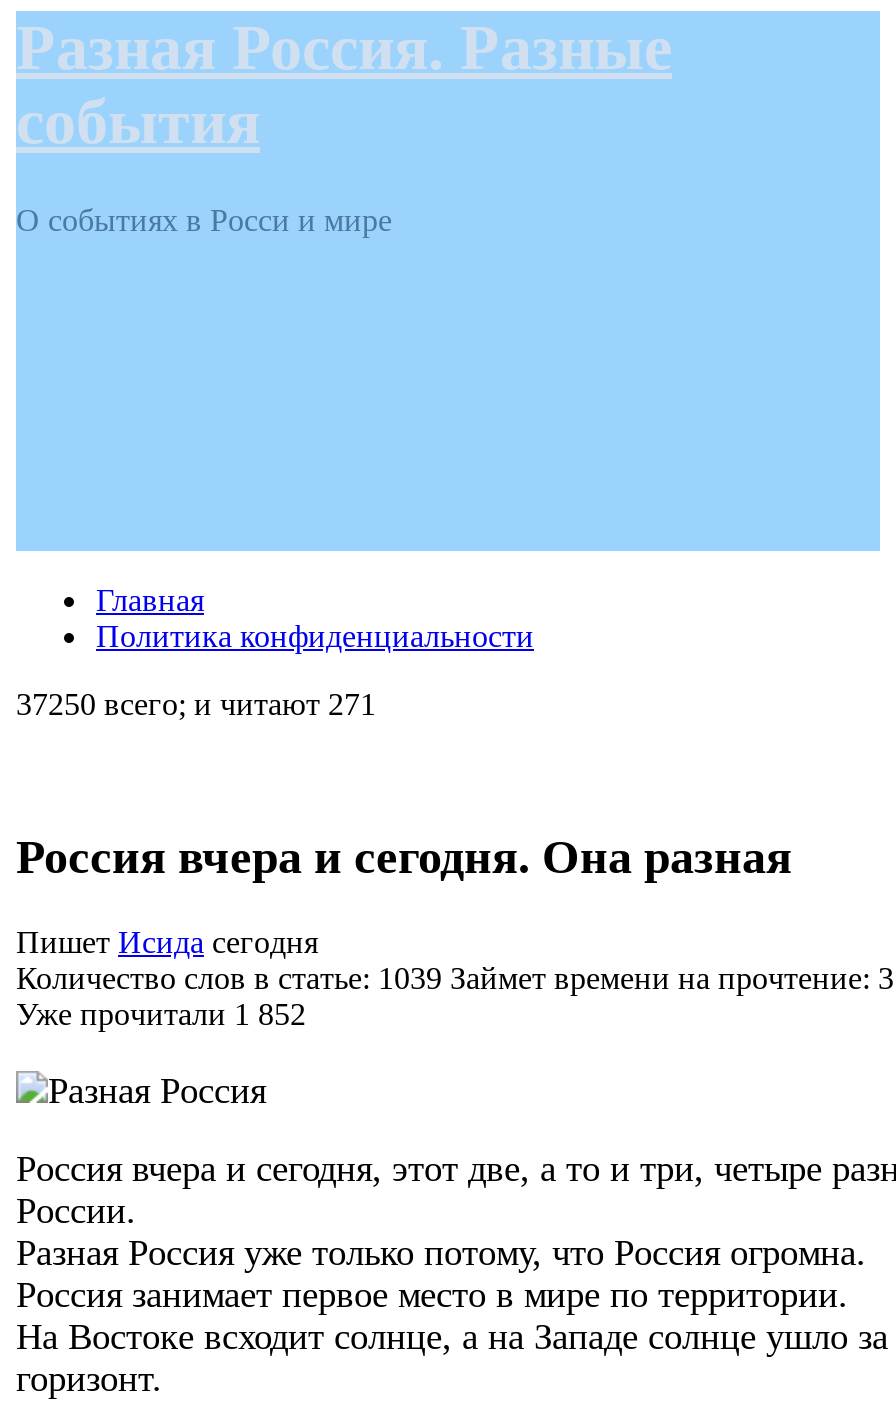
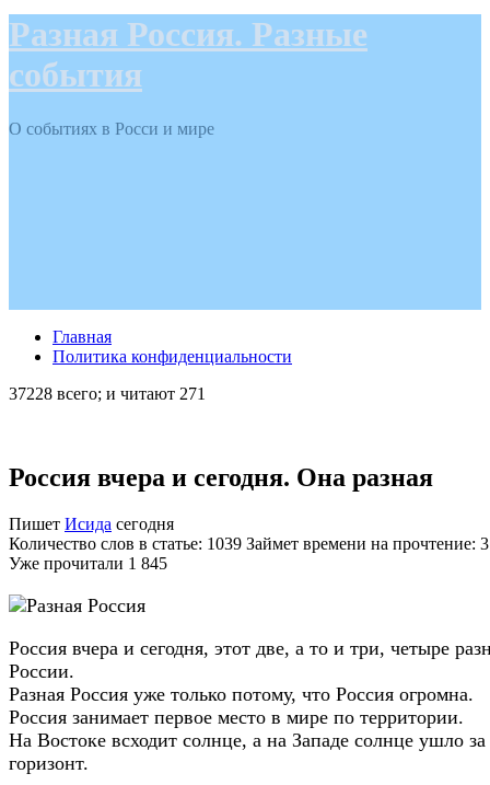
- 37250 всего; и читают 271
+ 37228 всего; и читают 271

- Уже прочитали 1 852
+ Уже прочитали 1 845
